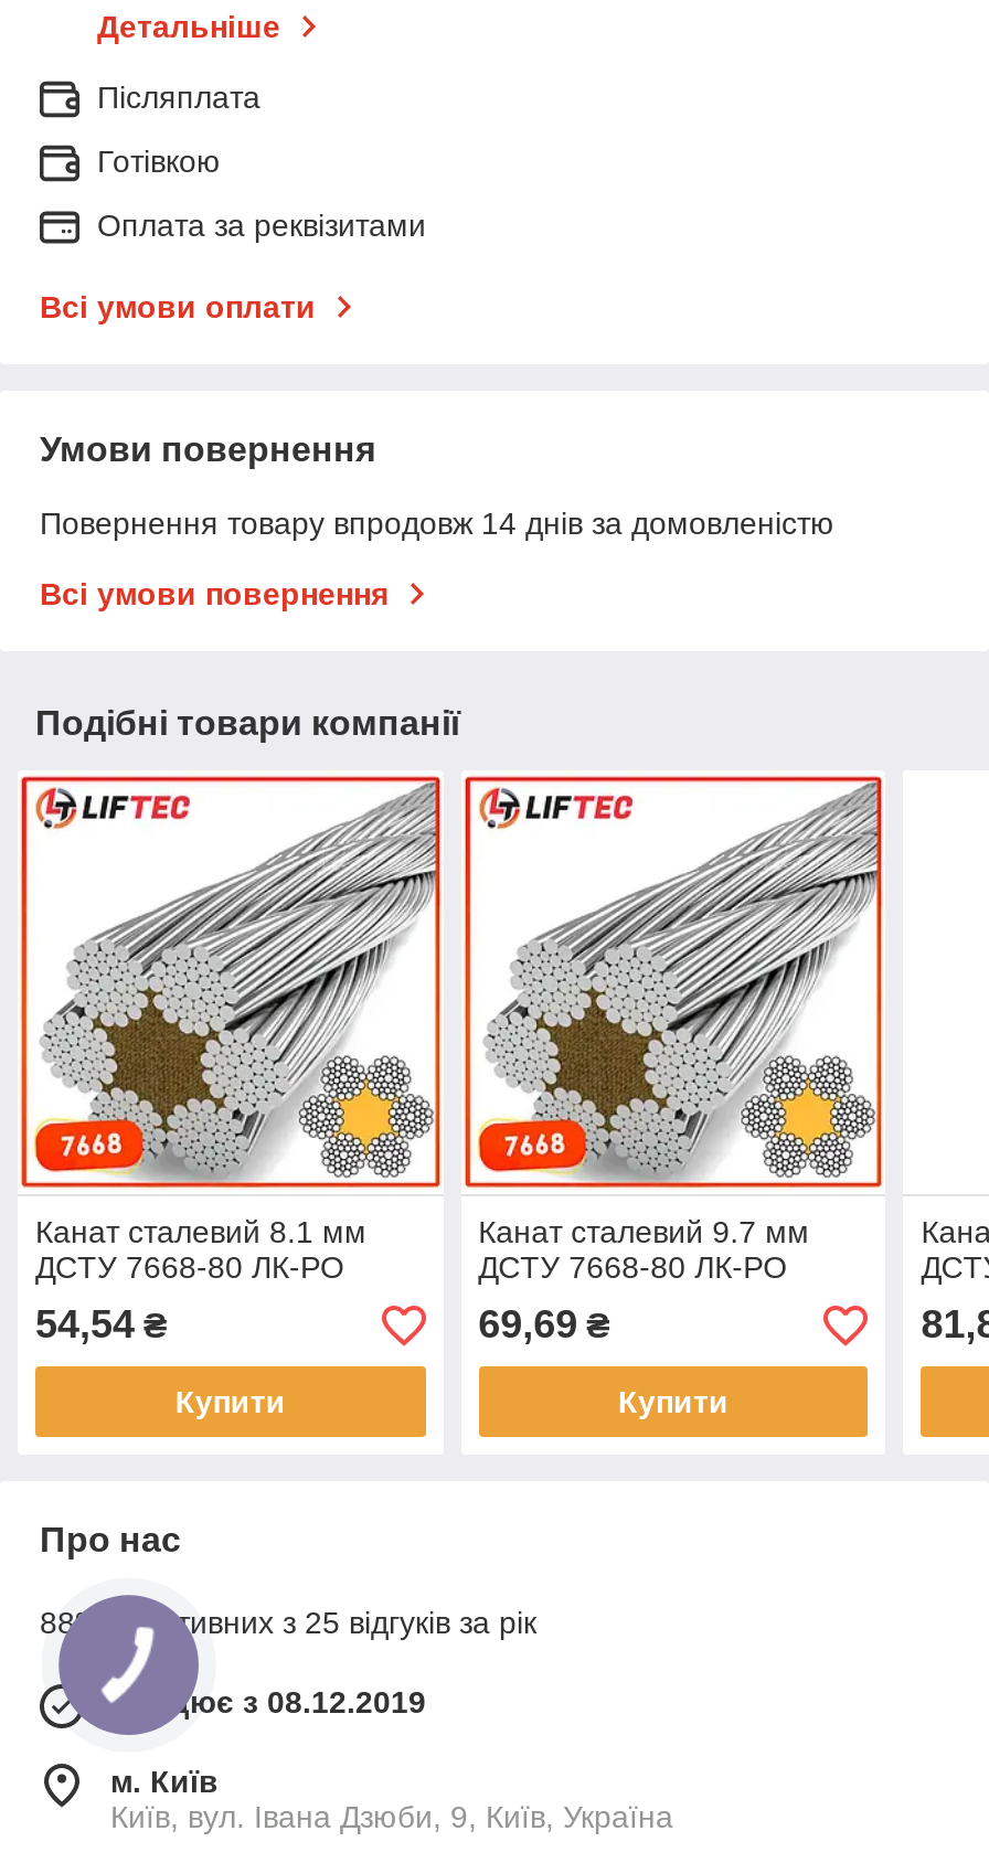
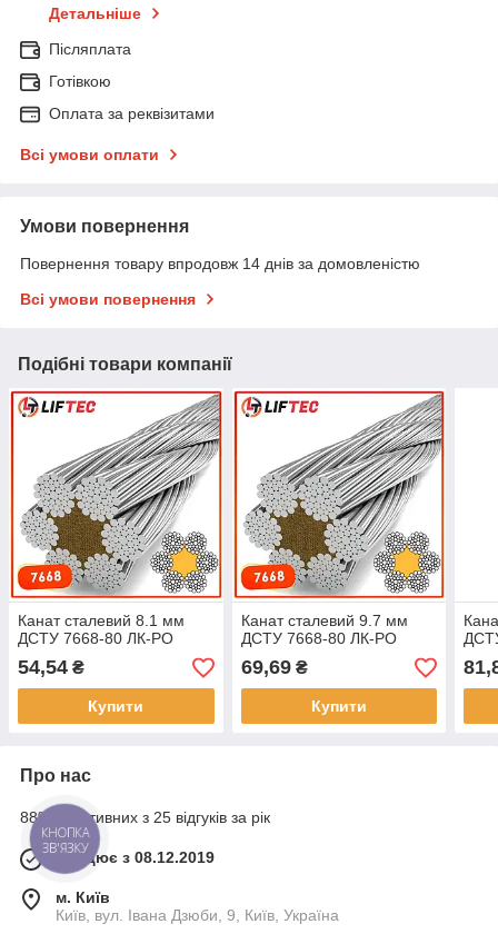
+ КНОПКА
+ ЗВ'ЯЗКУ
